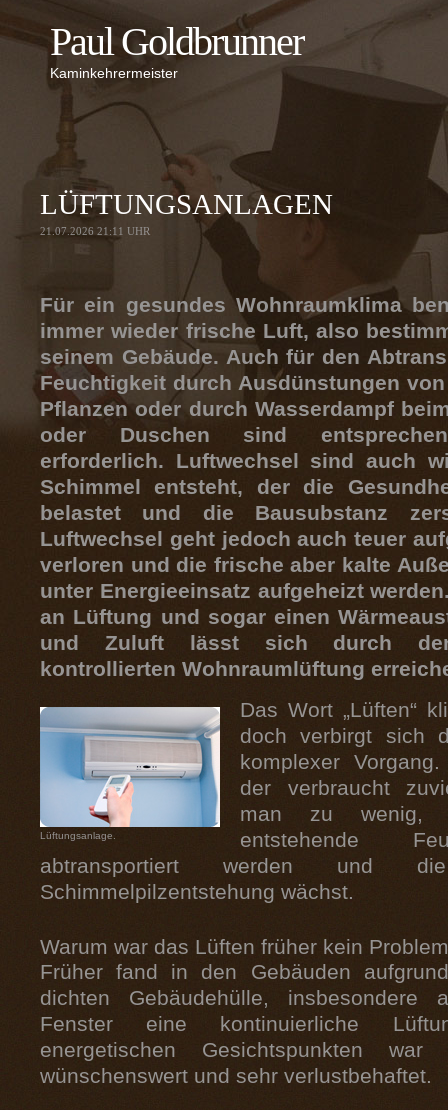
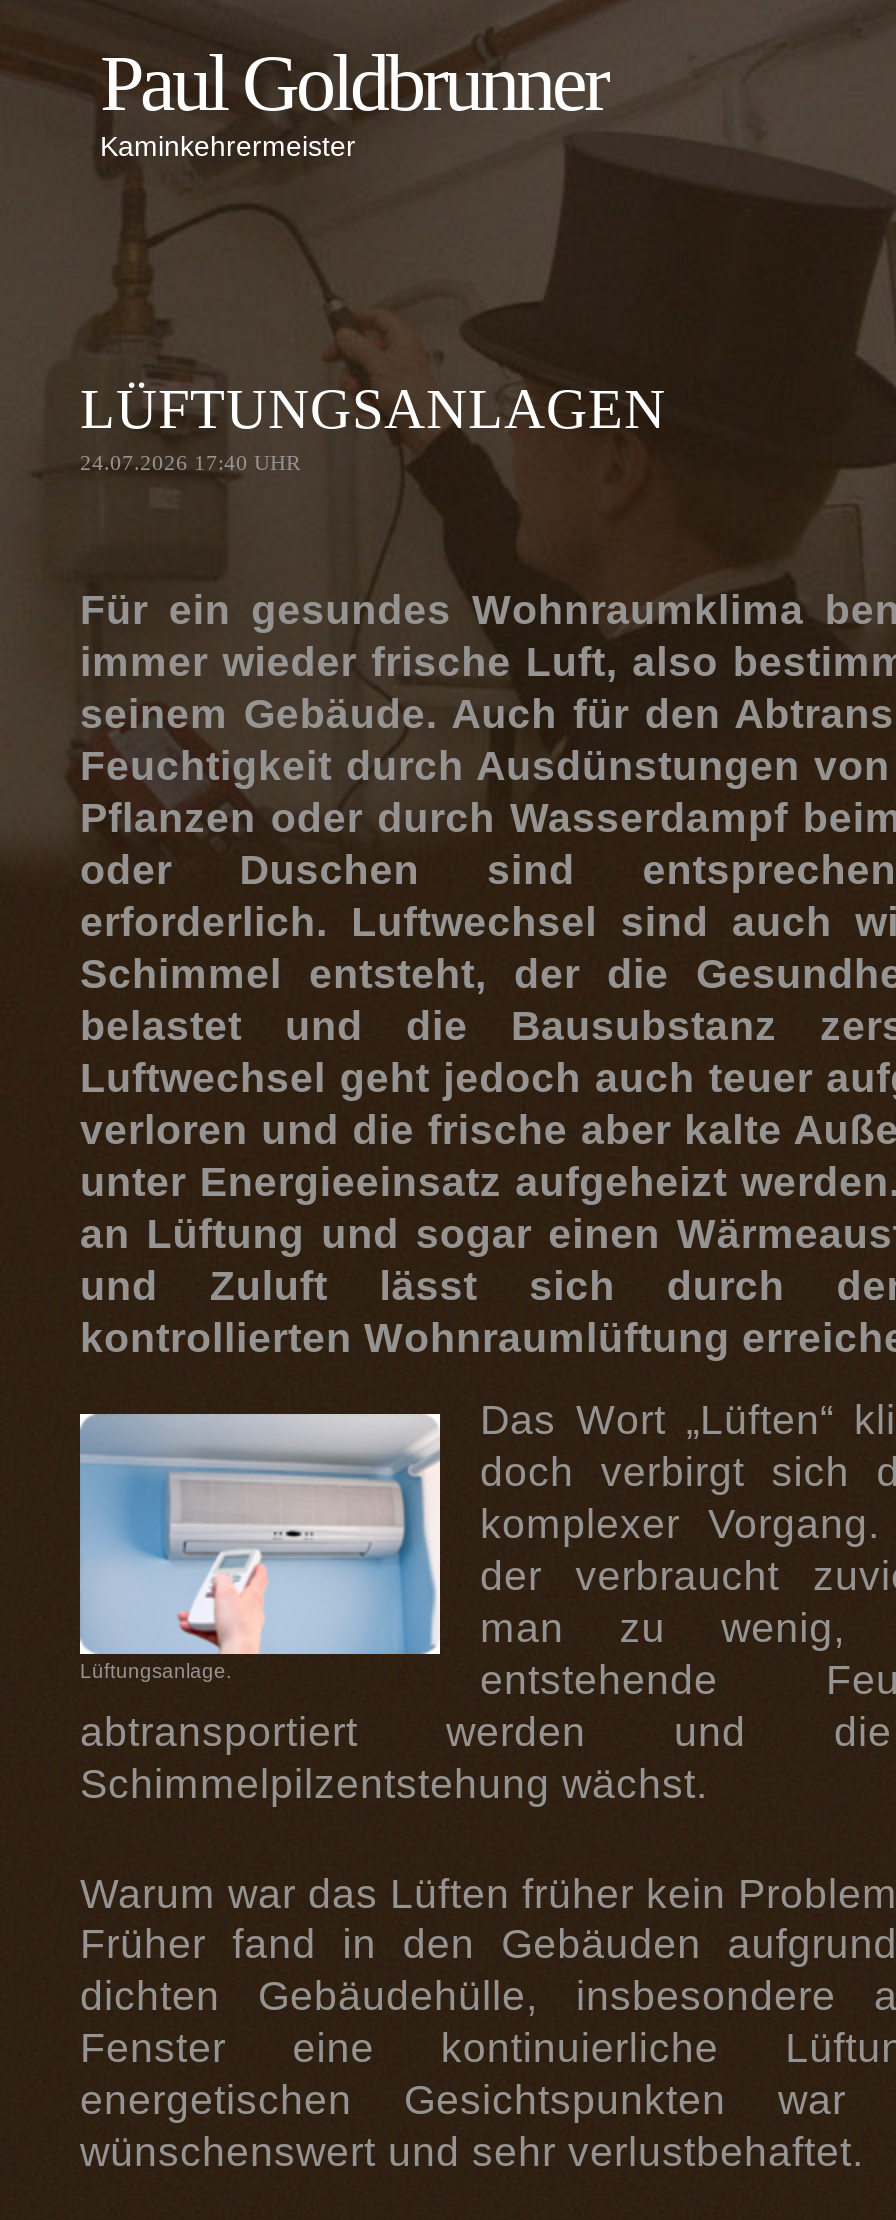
- 21.07.2026 21:11 UHR
+ 24.07.2026 17:40 UHR
